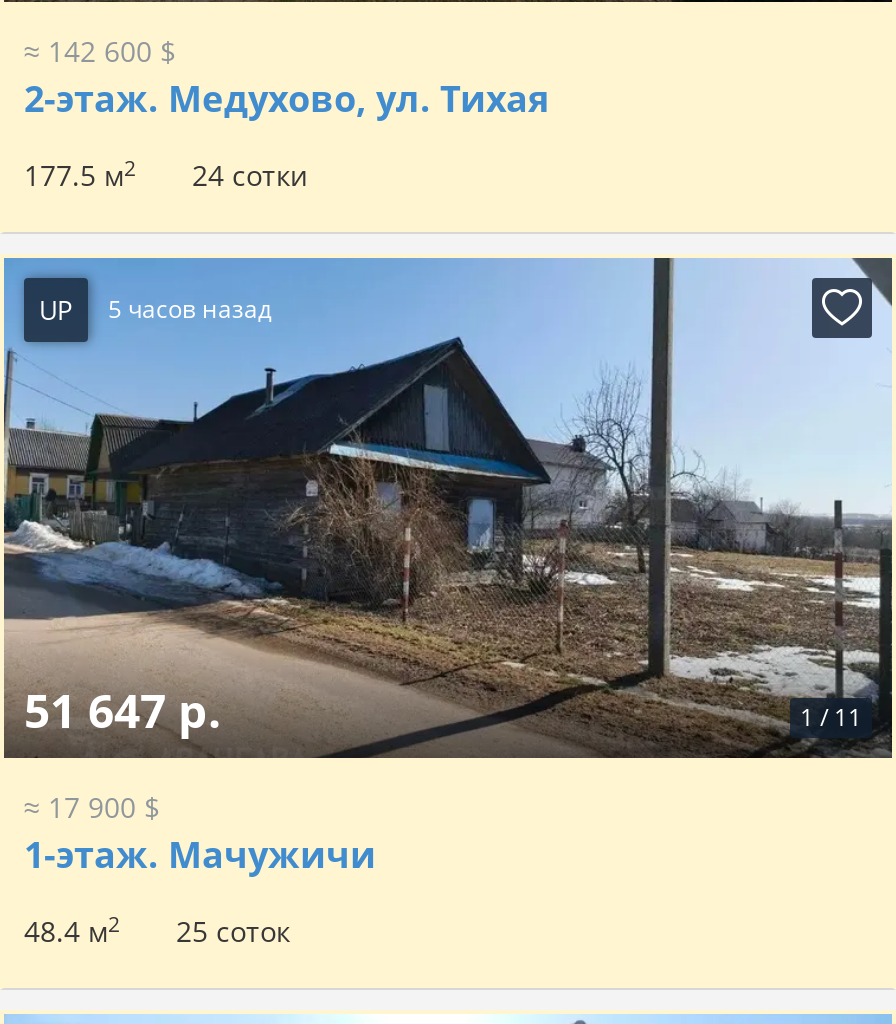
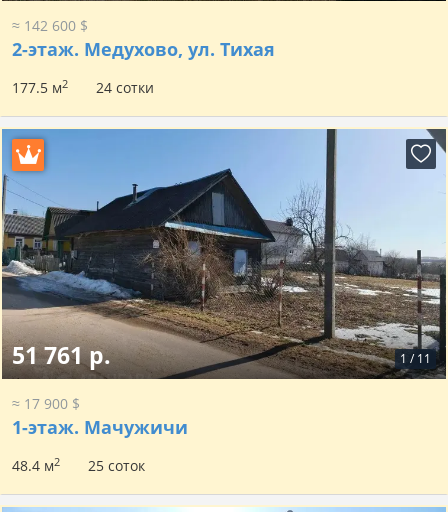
- UP
- 5 часов назад

- 51 647 р.
+ 51 761 р.
